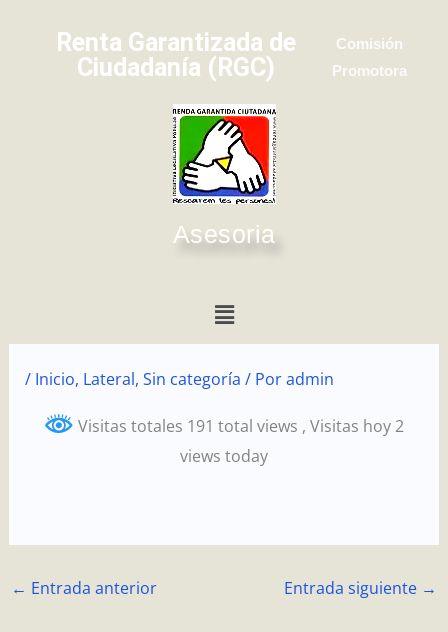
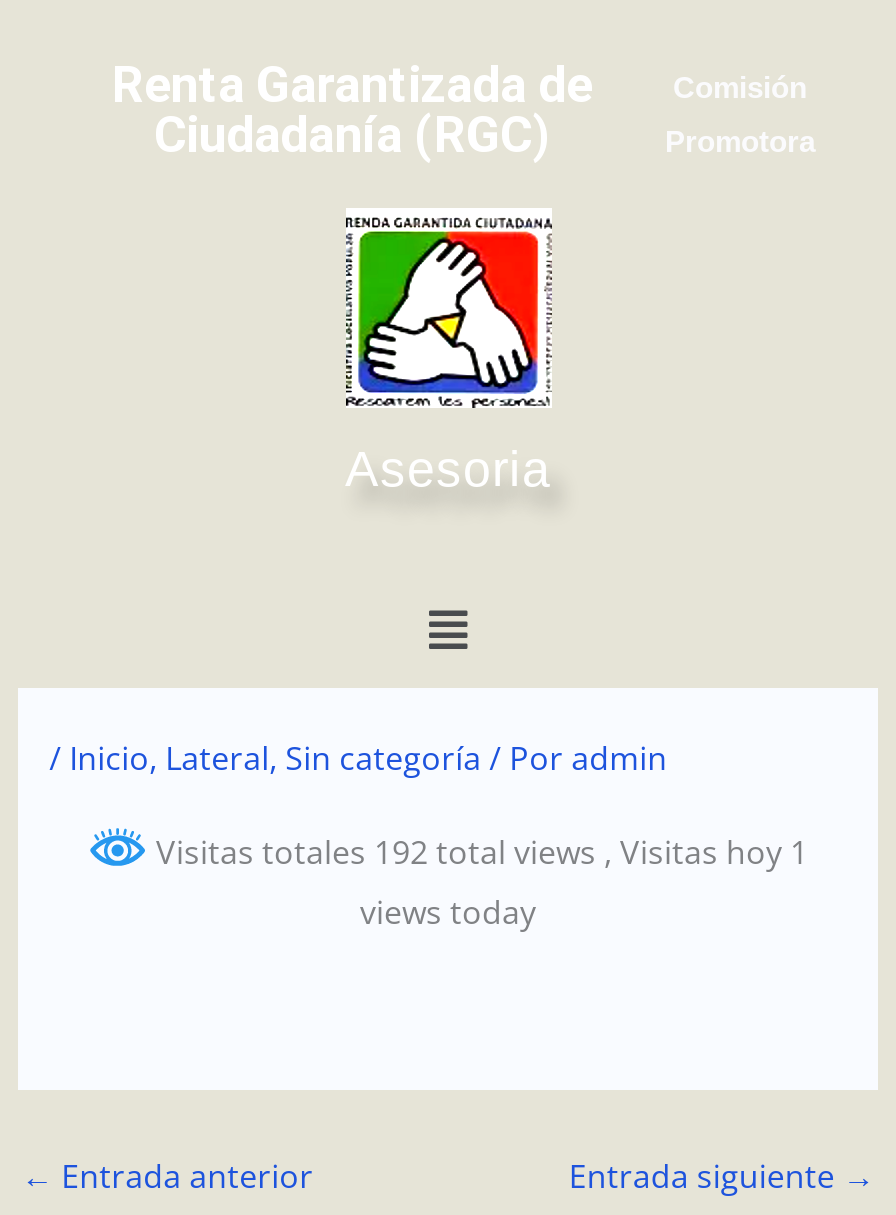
- Visitas totales 191 total views, Visitas hoy 2
+ Visitas totales 192 total views, Visitas hoy 1
